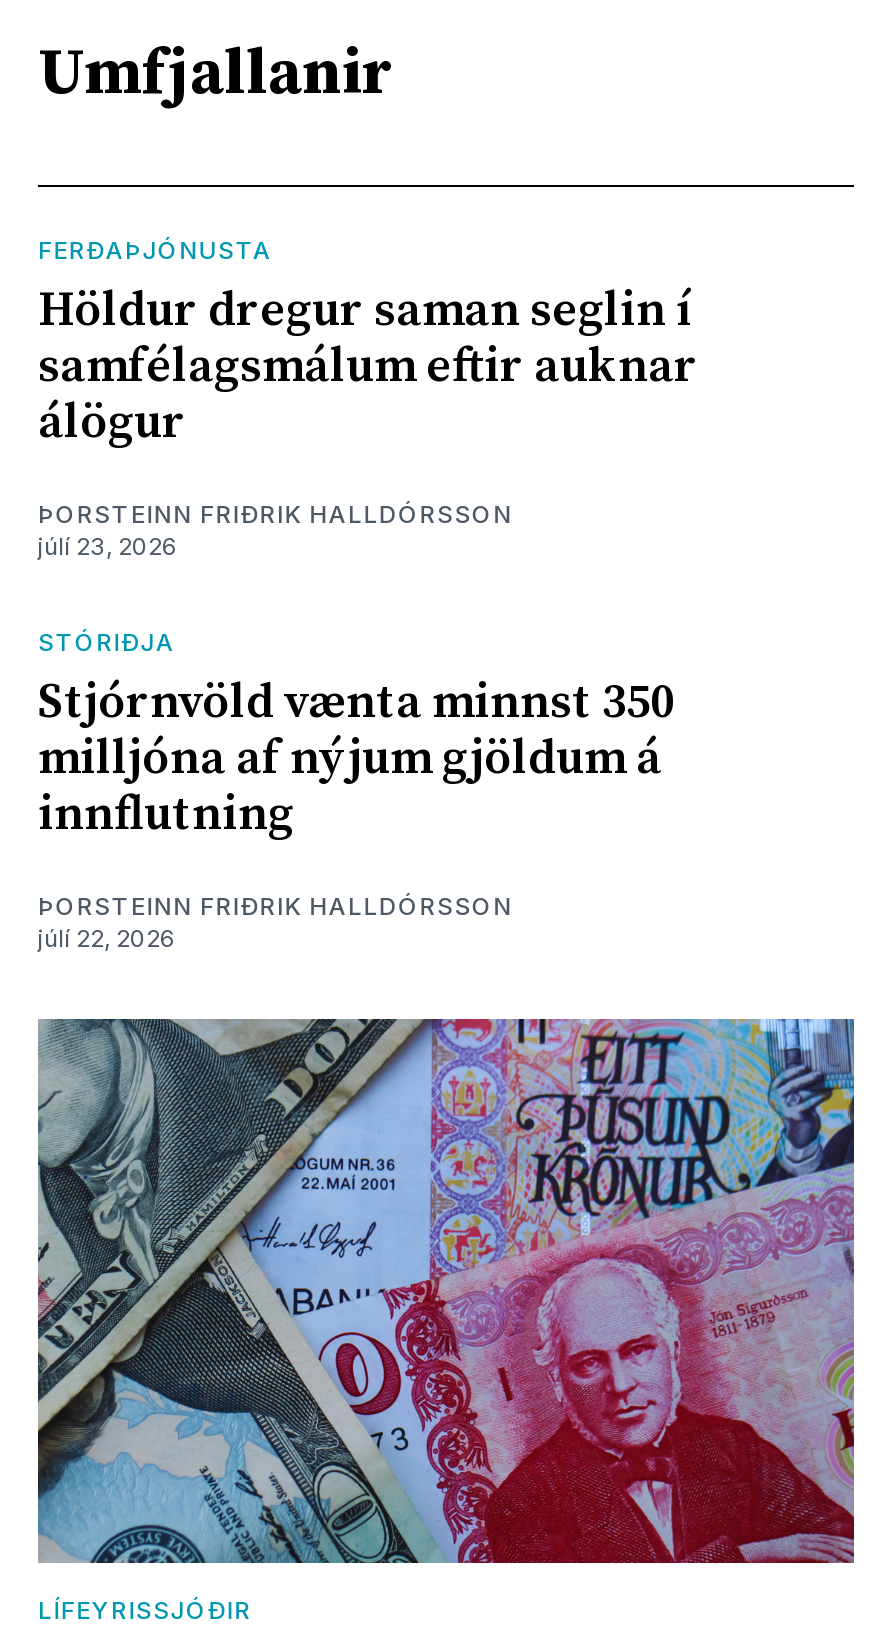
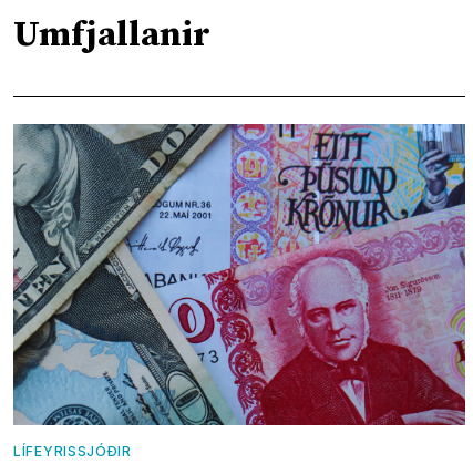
- FERÐAÞJÓNUSTA
- Höldur dregur saman seglin í
- samfélagsmálum eftir auknar
- álögur
- ÞORSTEINN FRIÐRIK HALLDÓRSSON
- júlí 23, 2026
- STÓRIÐJA
- Stjórnvöld vænta minnst 350
- milljóna af nýjum gjöldum á
- innflutning
- ÞORSTEINN FRIÐRIK HALLDÓRSSON
- júlí 22, 2026
